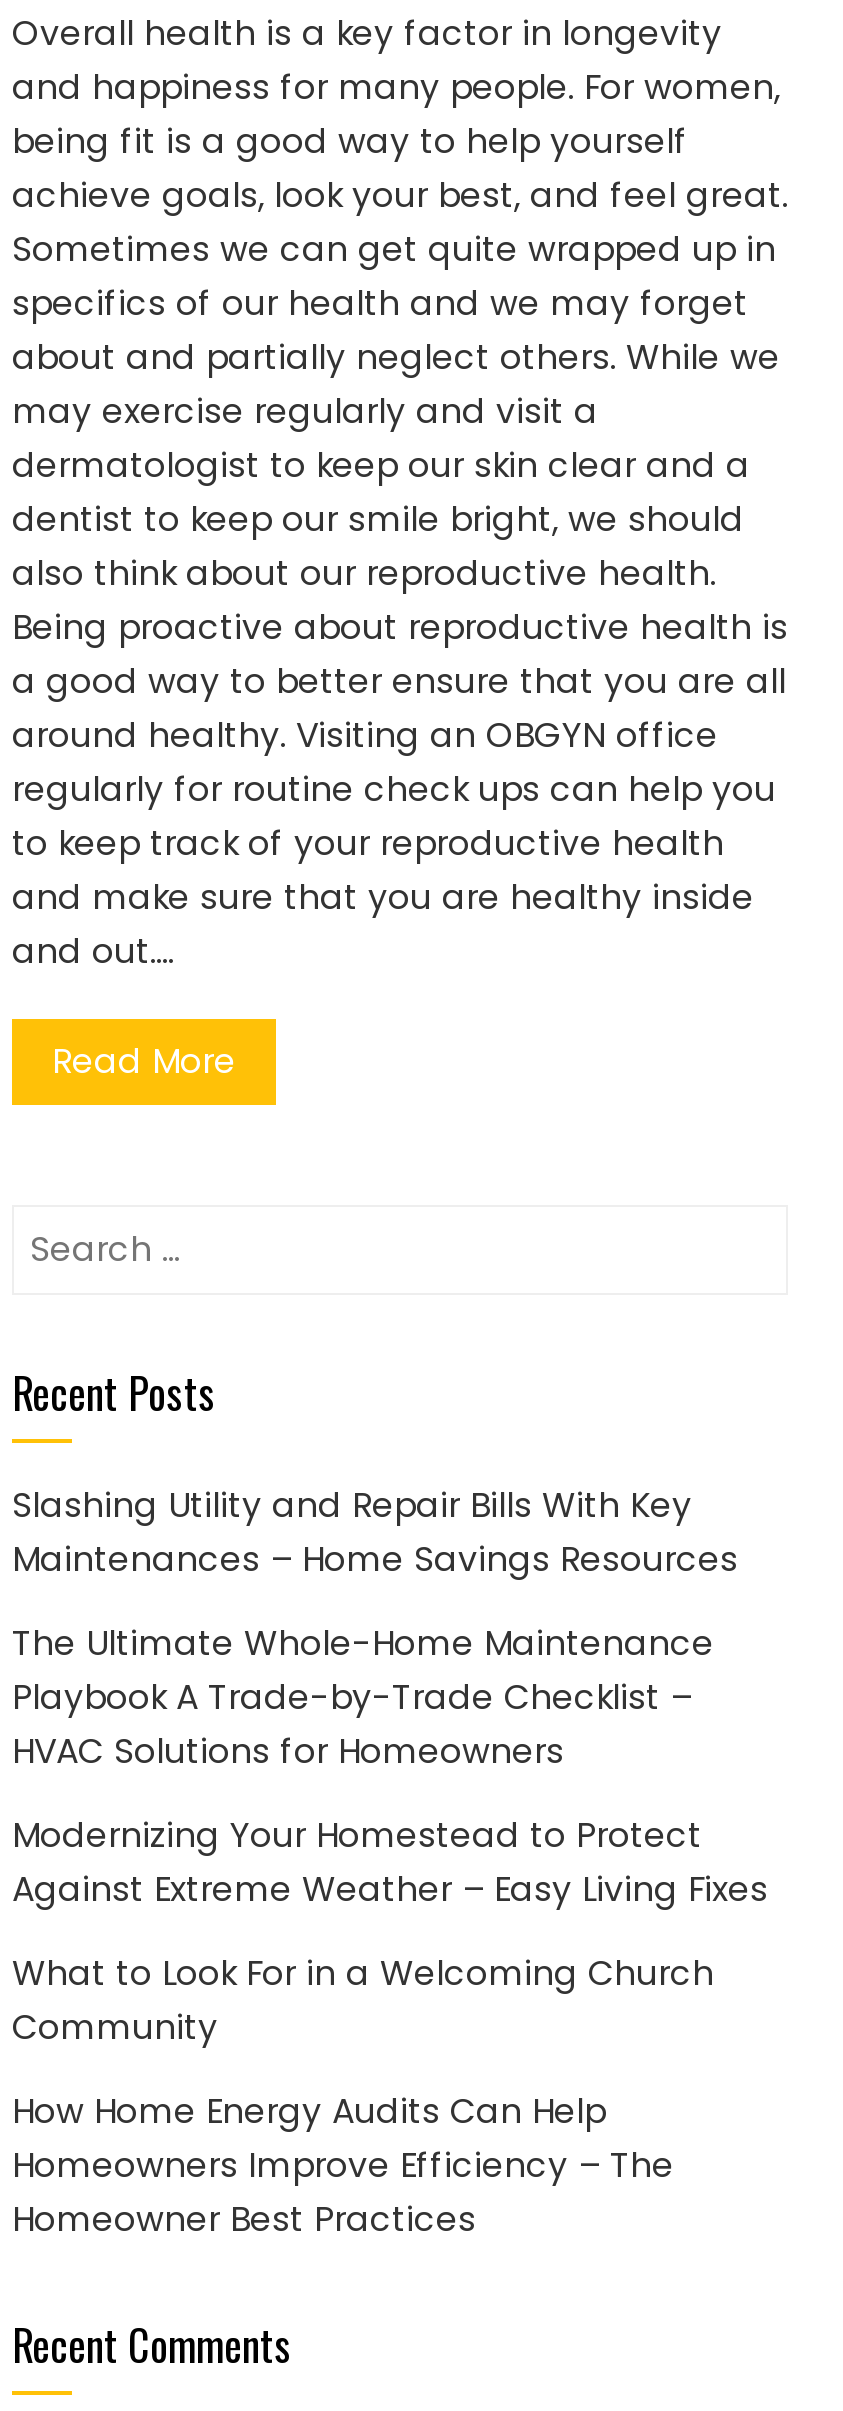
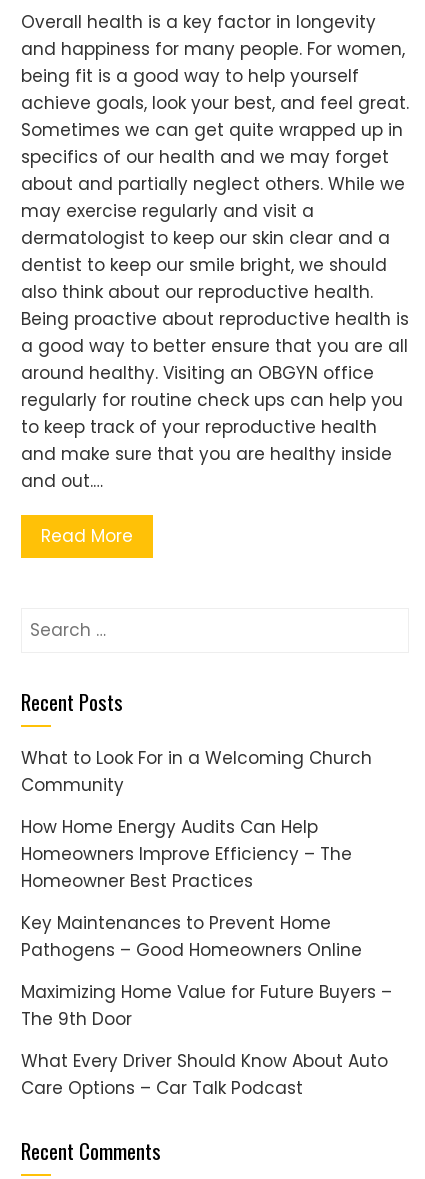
- Slashing Utility and Repair Bills With Key
- Maintenances – Home Savings Resources
- The Ultimate Whole-Home Maintenance
- Playbook A Trade-by-Trade Checklist –
- HVAC Solutions for Homeowners
- Modernizing Your Homestead to Protect
- Against Extreme Weather – Easy Living Fixes

moved up: What to Look For in a Welcoming Church | Community | How Home Energy Audits Can Help | Homeowners Improve Efficiency – The | Homeowner Best Practices

+ Key Maintenances to Prevent Home
+ Pathogens – Good Homeowners Online
+ Maximizing Home Value for Future Buyers –
+ The 9th Door
+ What Every Driver Should Know About Auto
+ Care Options – Car Talk Podcast
